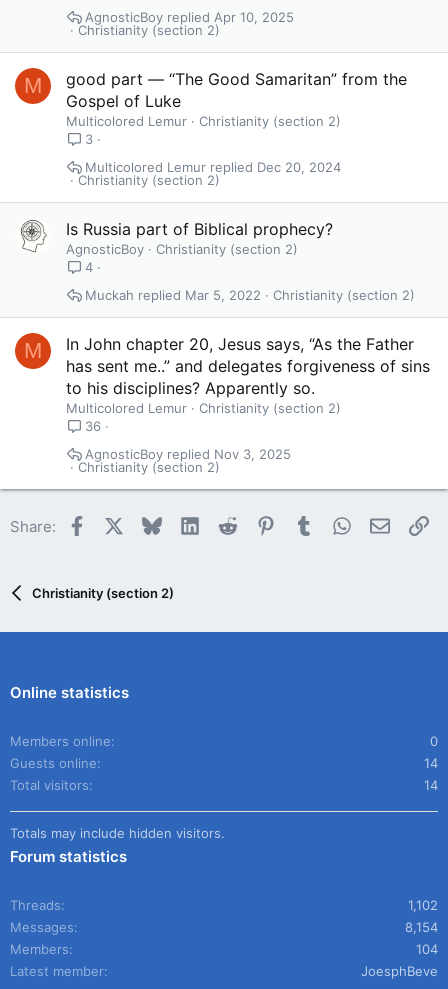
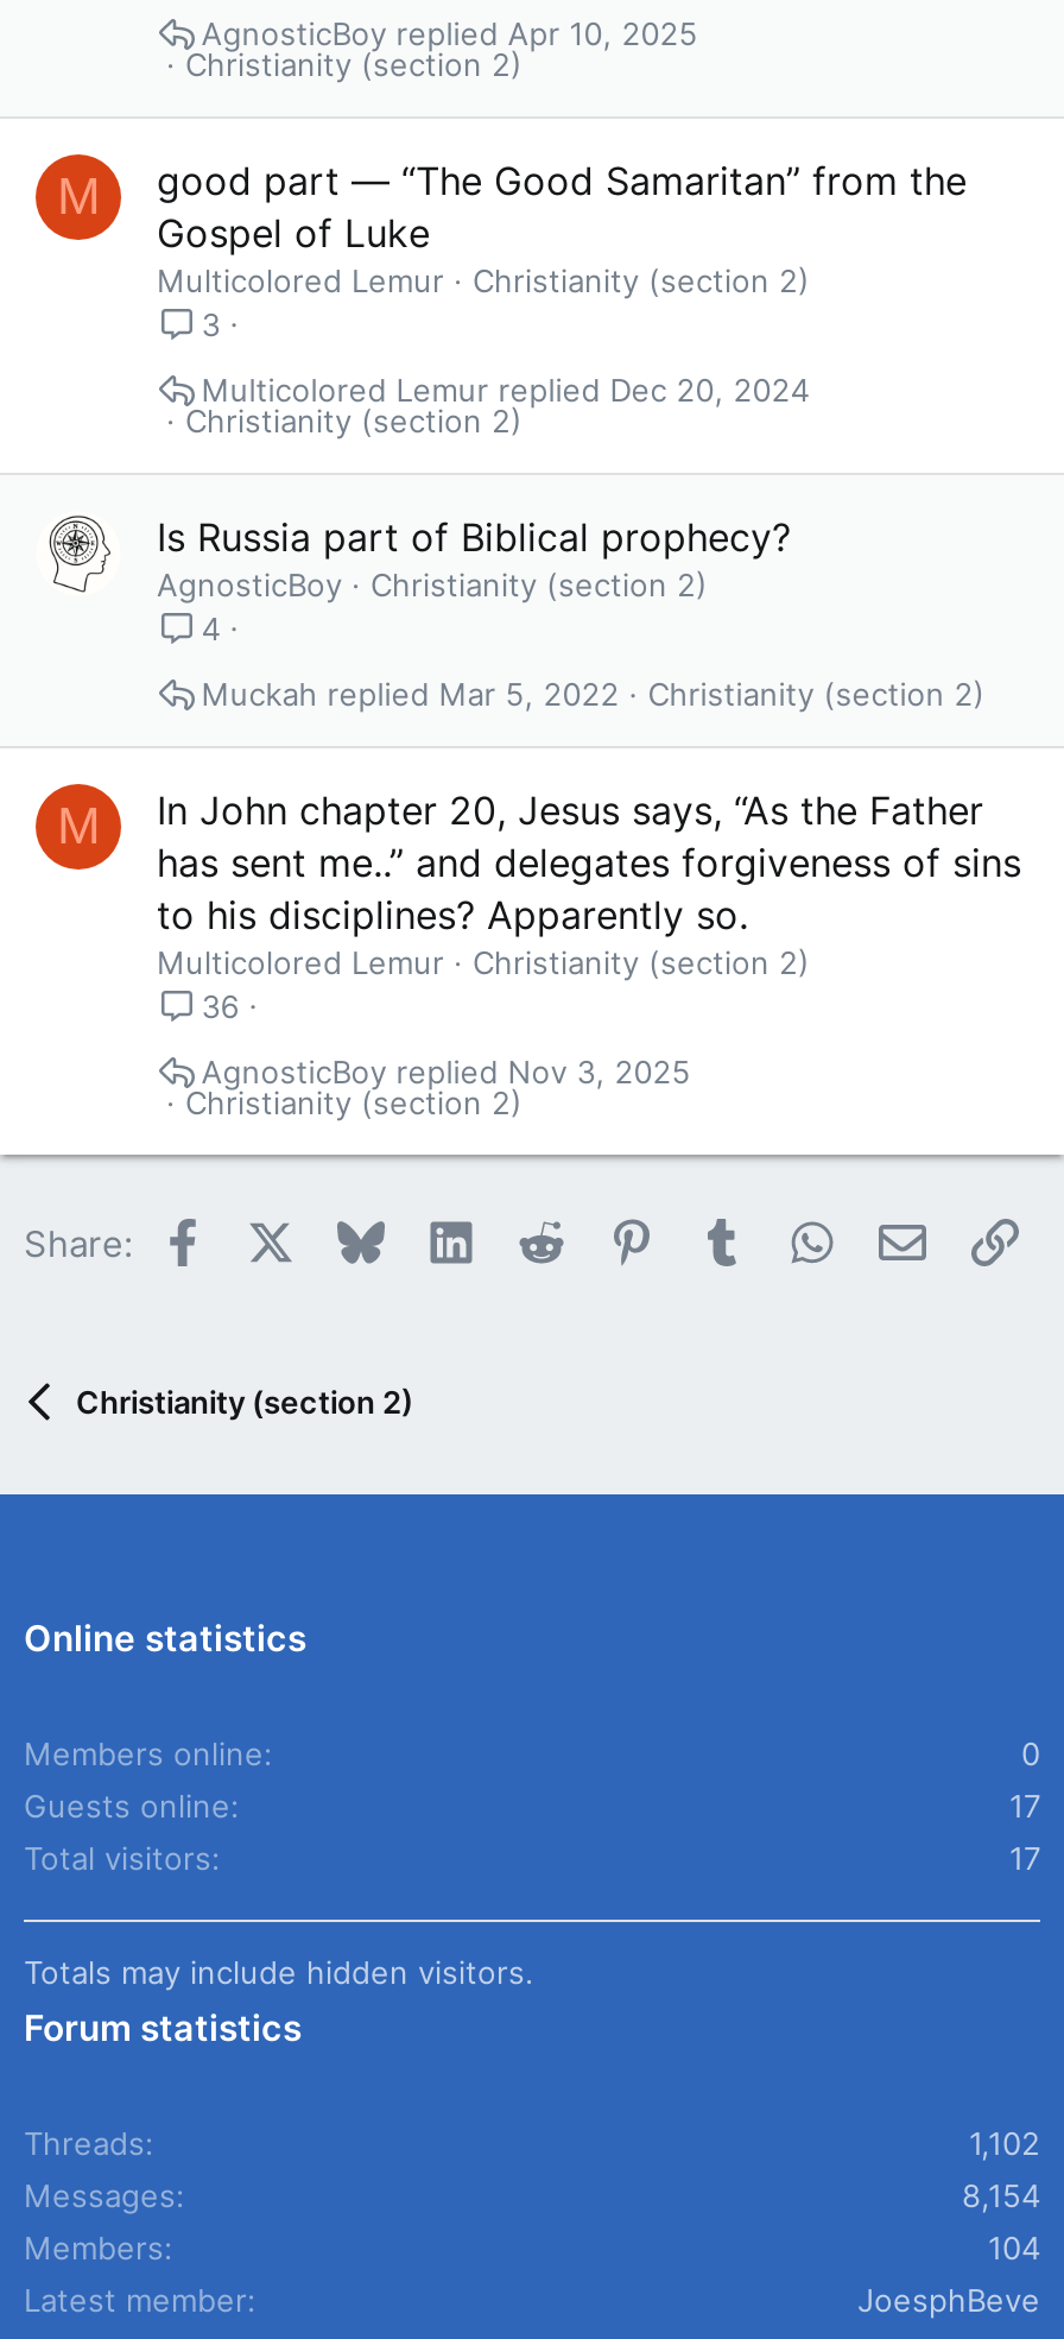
- 14
+ 17

- 14
+ 17
